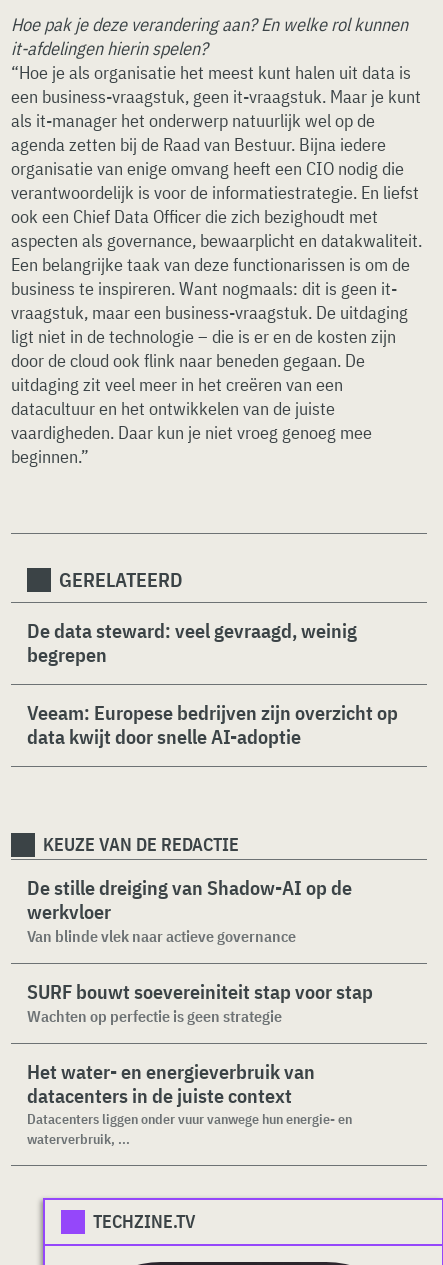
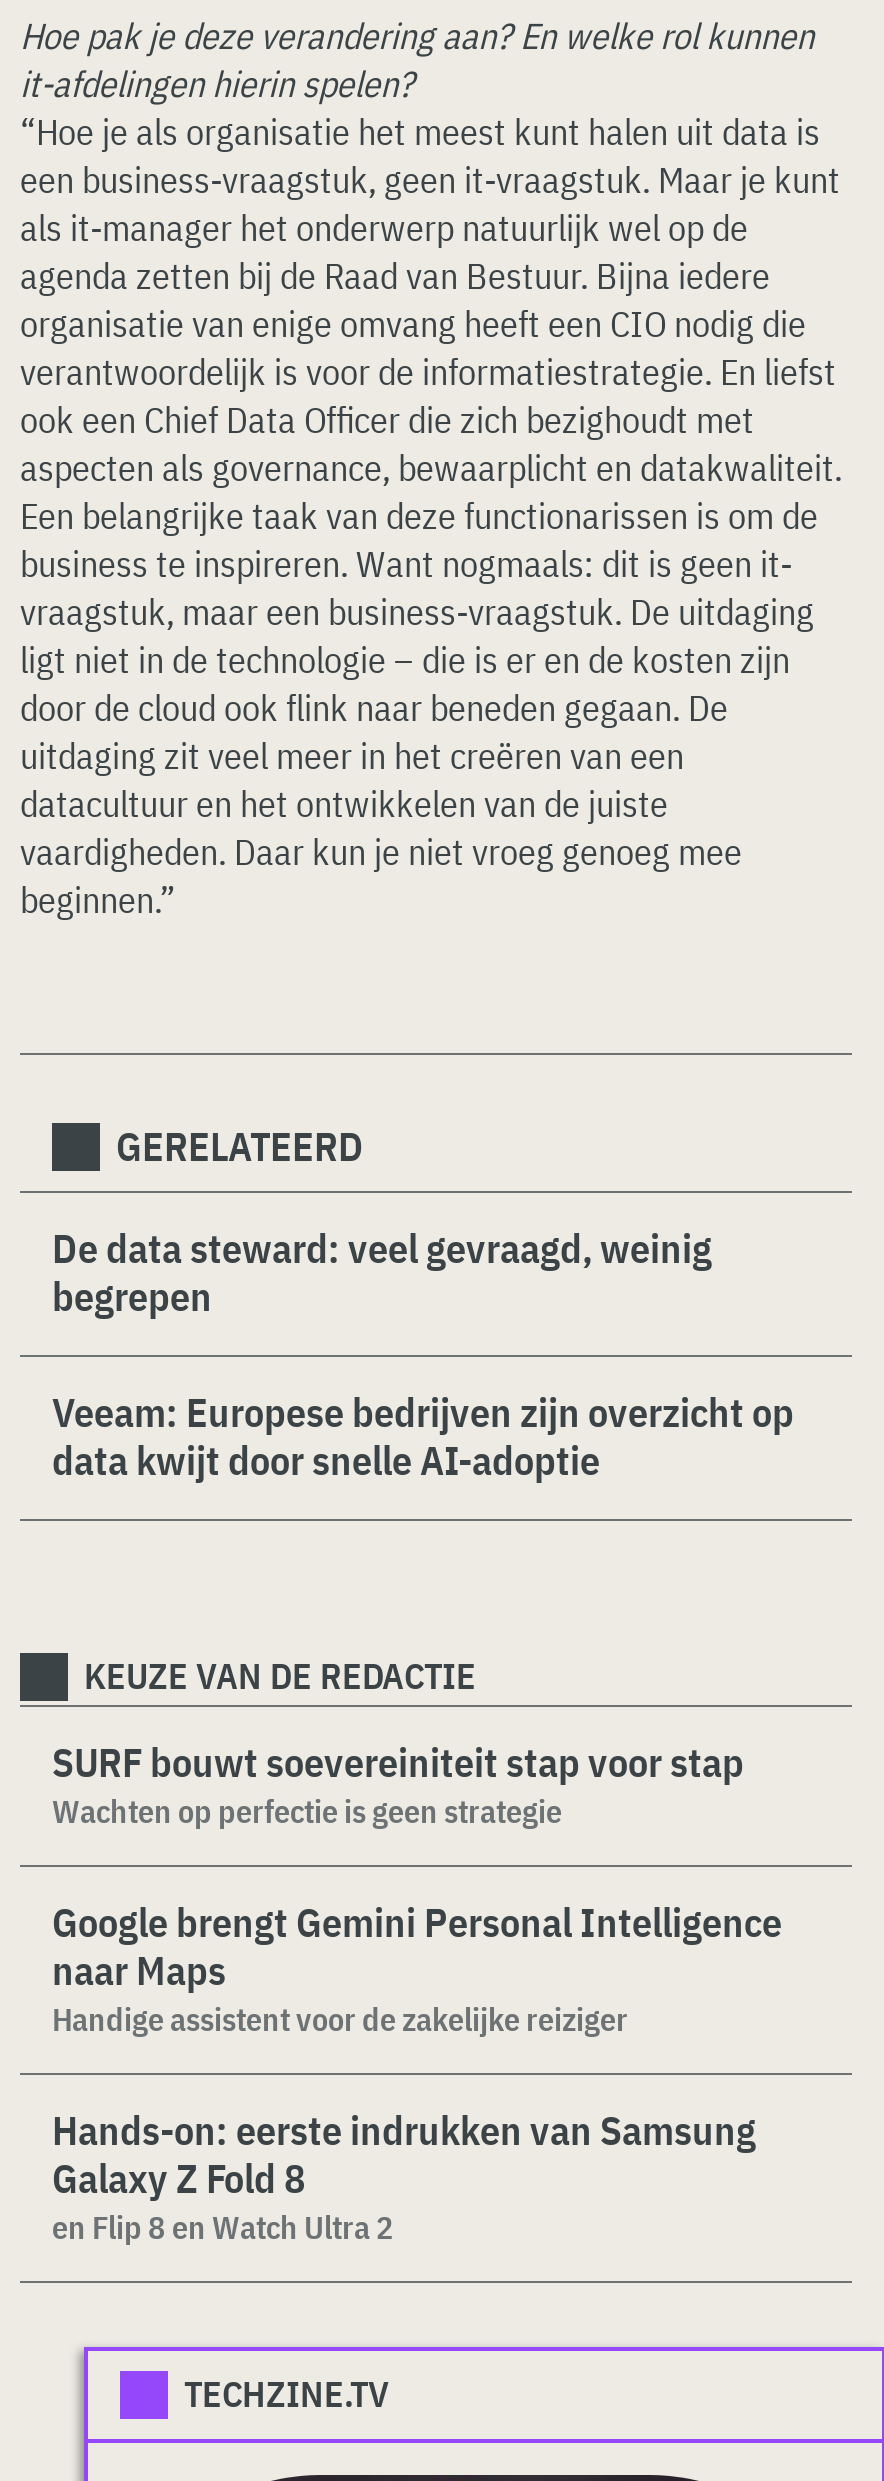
- De stille dreiging van Shadow-AI op de
- werkvloer
- Van blinde vlek naar actieve governance

moved up: SURF bouwt soevereiniteit stap voor stap | Wachten op perfectie is geen strategie

- Het water- en energieverbruik van
- datacenters in de juiste context
- Datacenters liggen onder vuur vanwege hun energie- en
- waterverbruik, ...
+ Google brengt Gemini Personal Intelligence
+ naar Maps
+ Handige assistent voor de zakelijke reiziger
+ Hands-on: eerste indrukken van Samsung
+ Galaxy Z Fold 8
+ en Flip 8 en Watch Ultra 2
